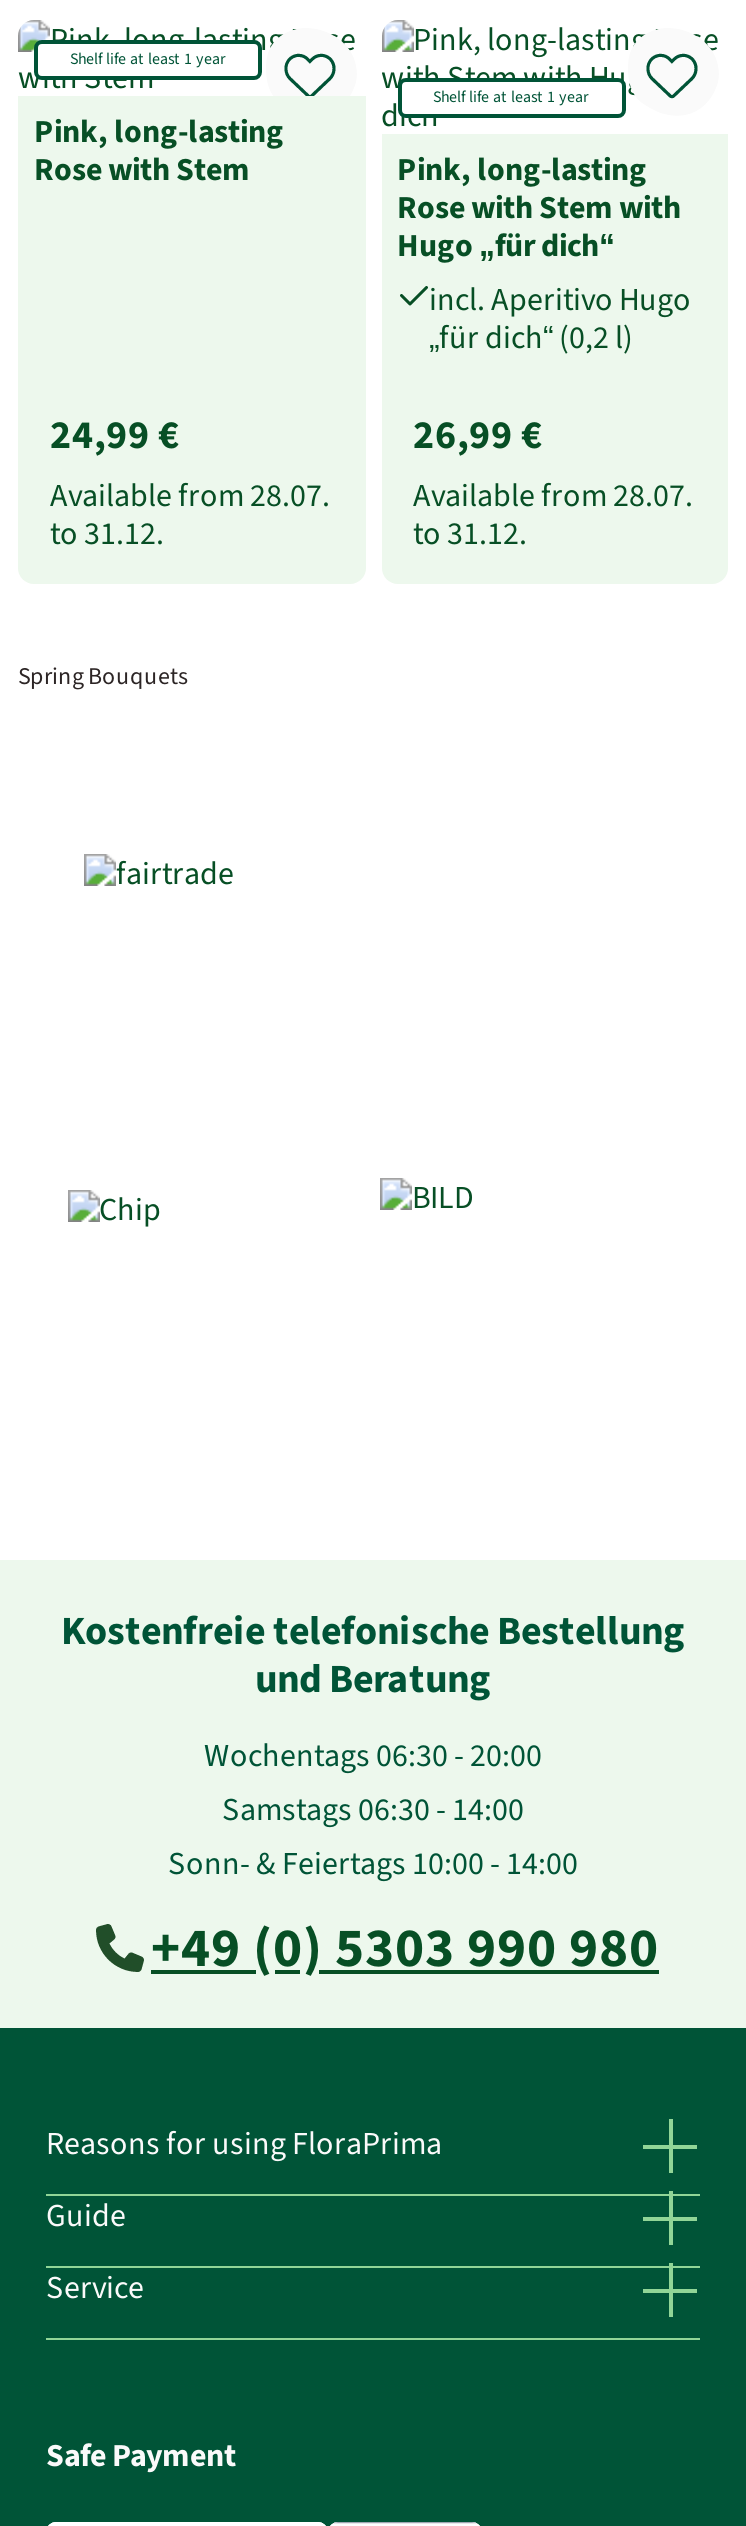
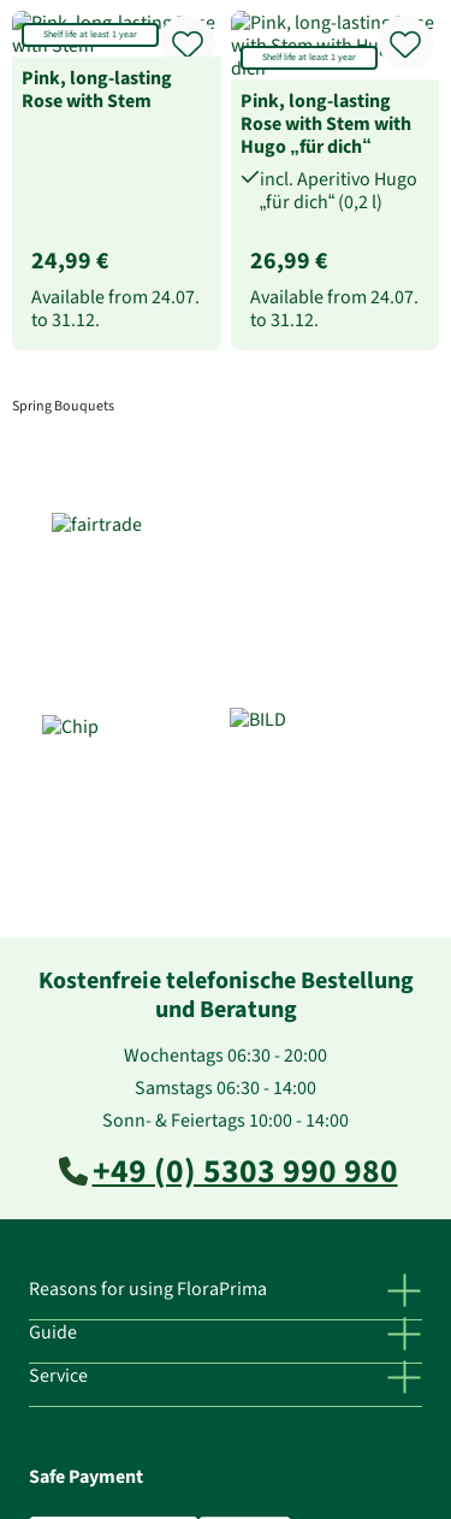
- Available from 28.07.
+ Available from 24.07.

- Available from 28.07.
+ Available from 24.07.
